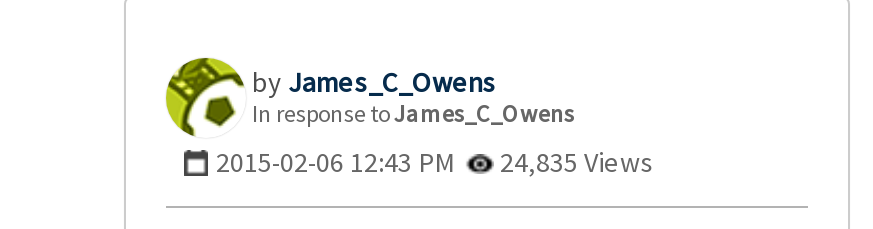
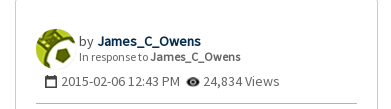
- 2015-02-06 12:43 PM 24,835 Views
+ 2015-02-06 12:43 PM 24,834 Views
